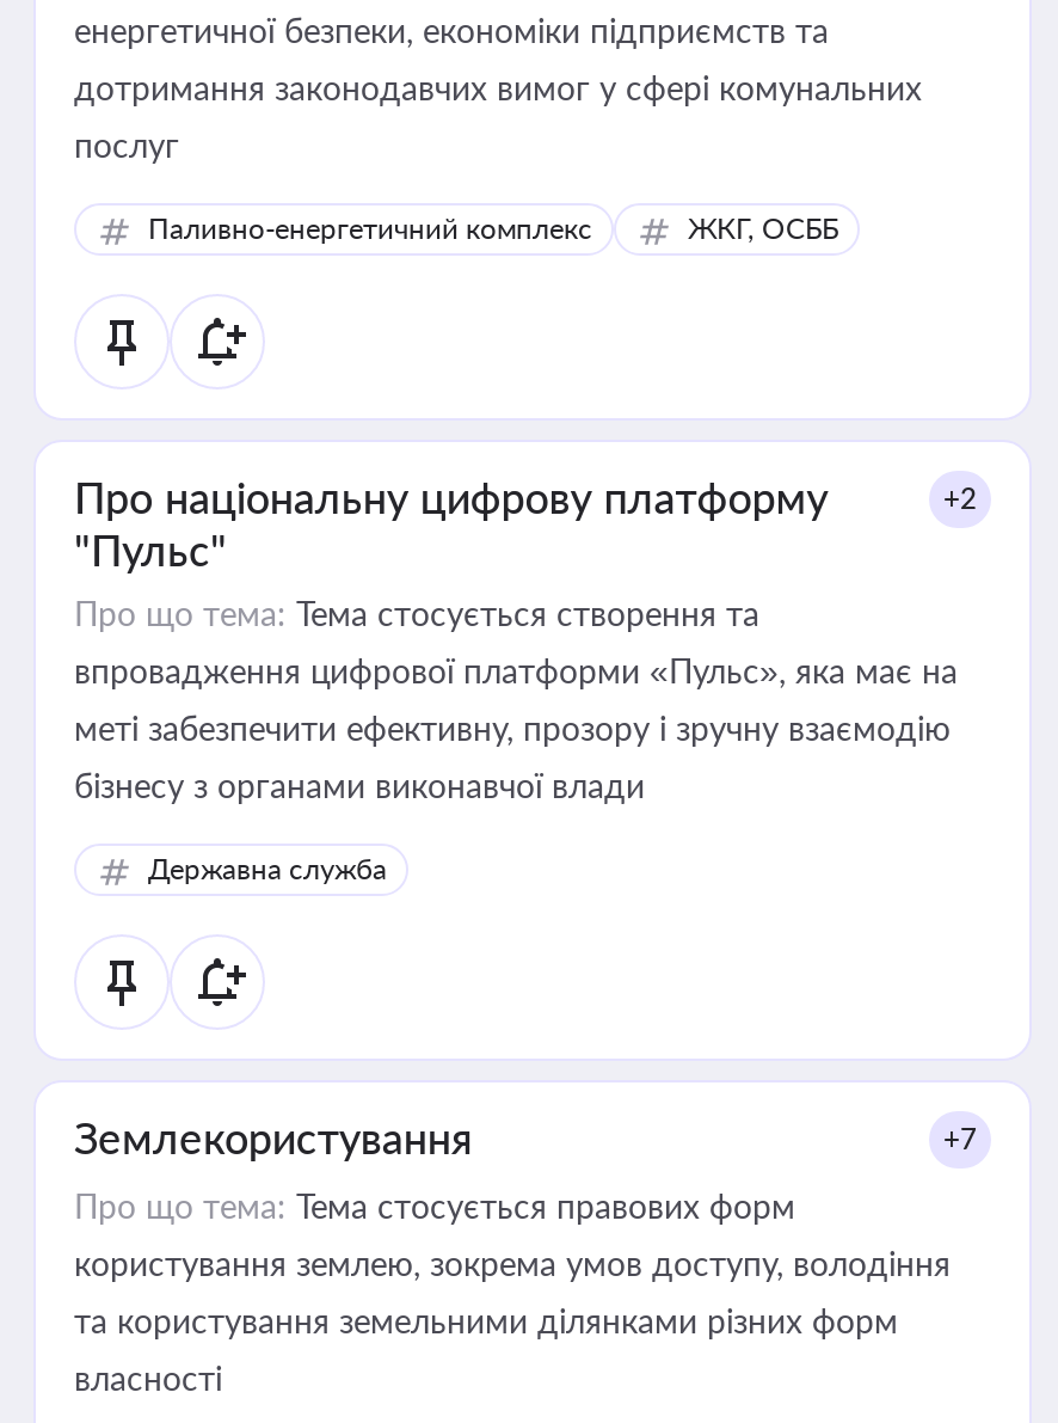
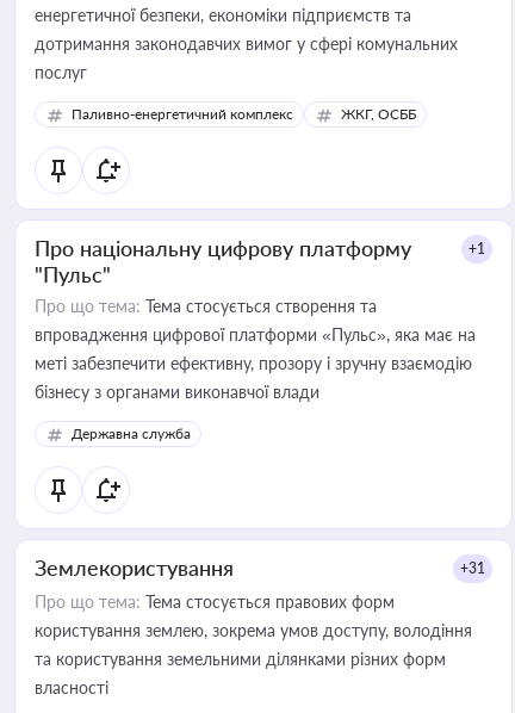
- +2
+ +1

- +7
+ +31
